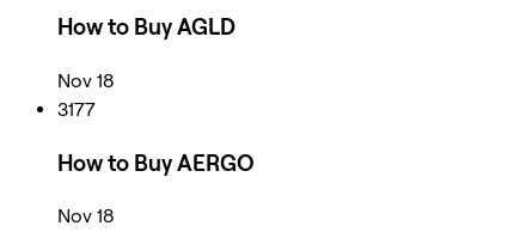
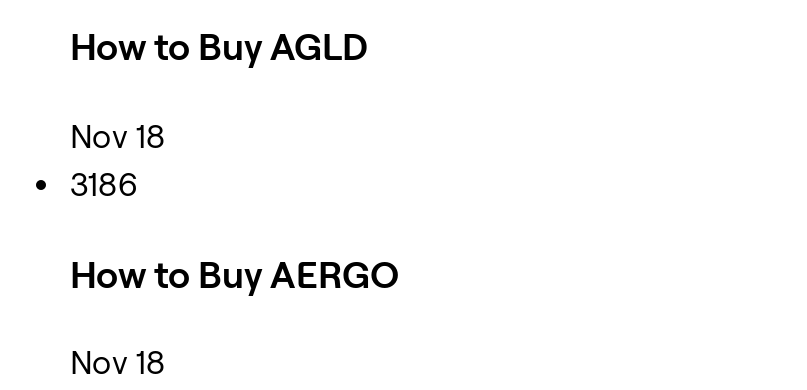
- 3177
+ 3186
